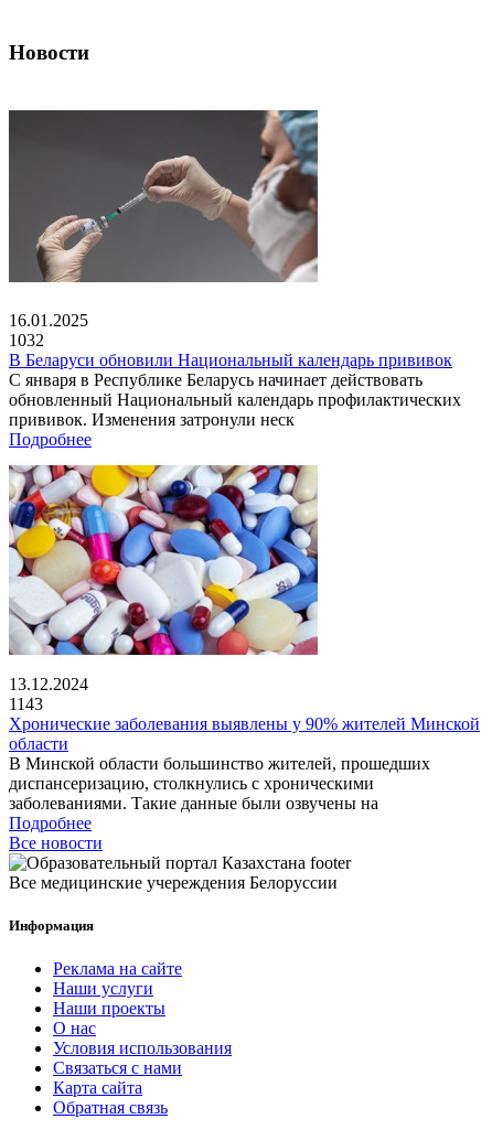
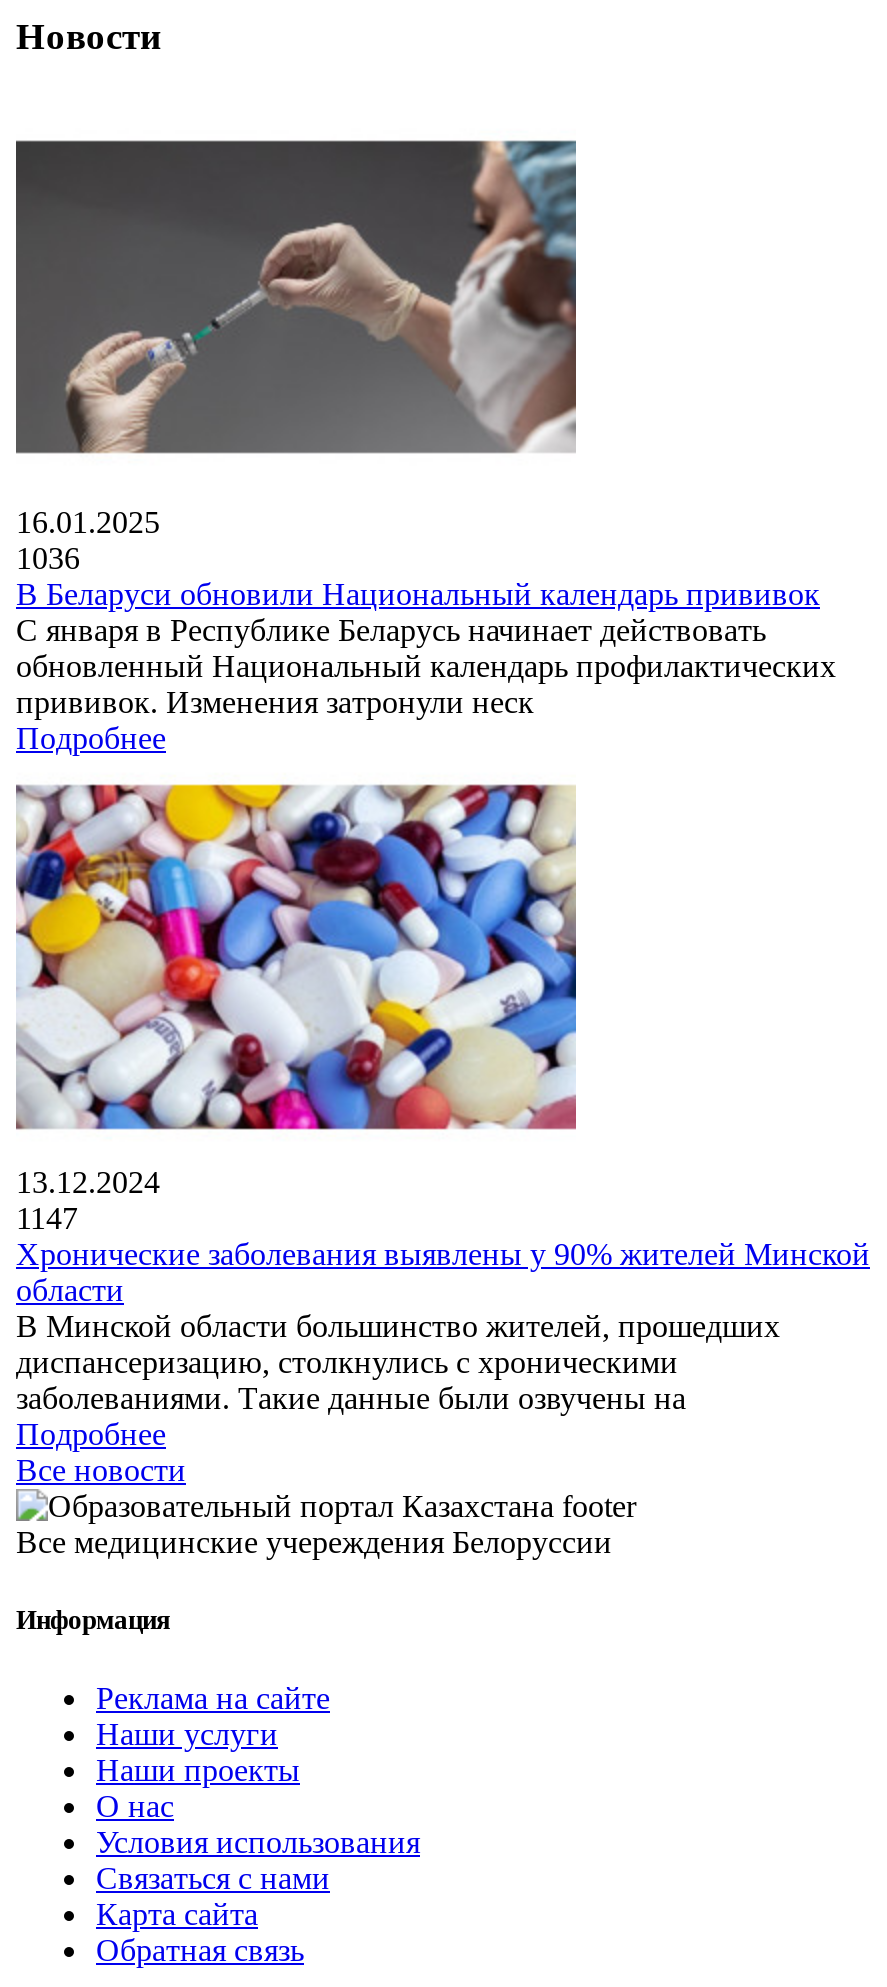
- 1032
+ 1036

- 1143
+ 1147
